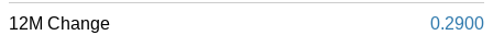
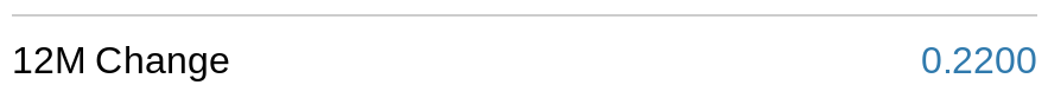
- 0.2900
+ 0.2200
